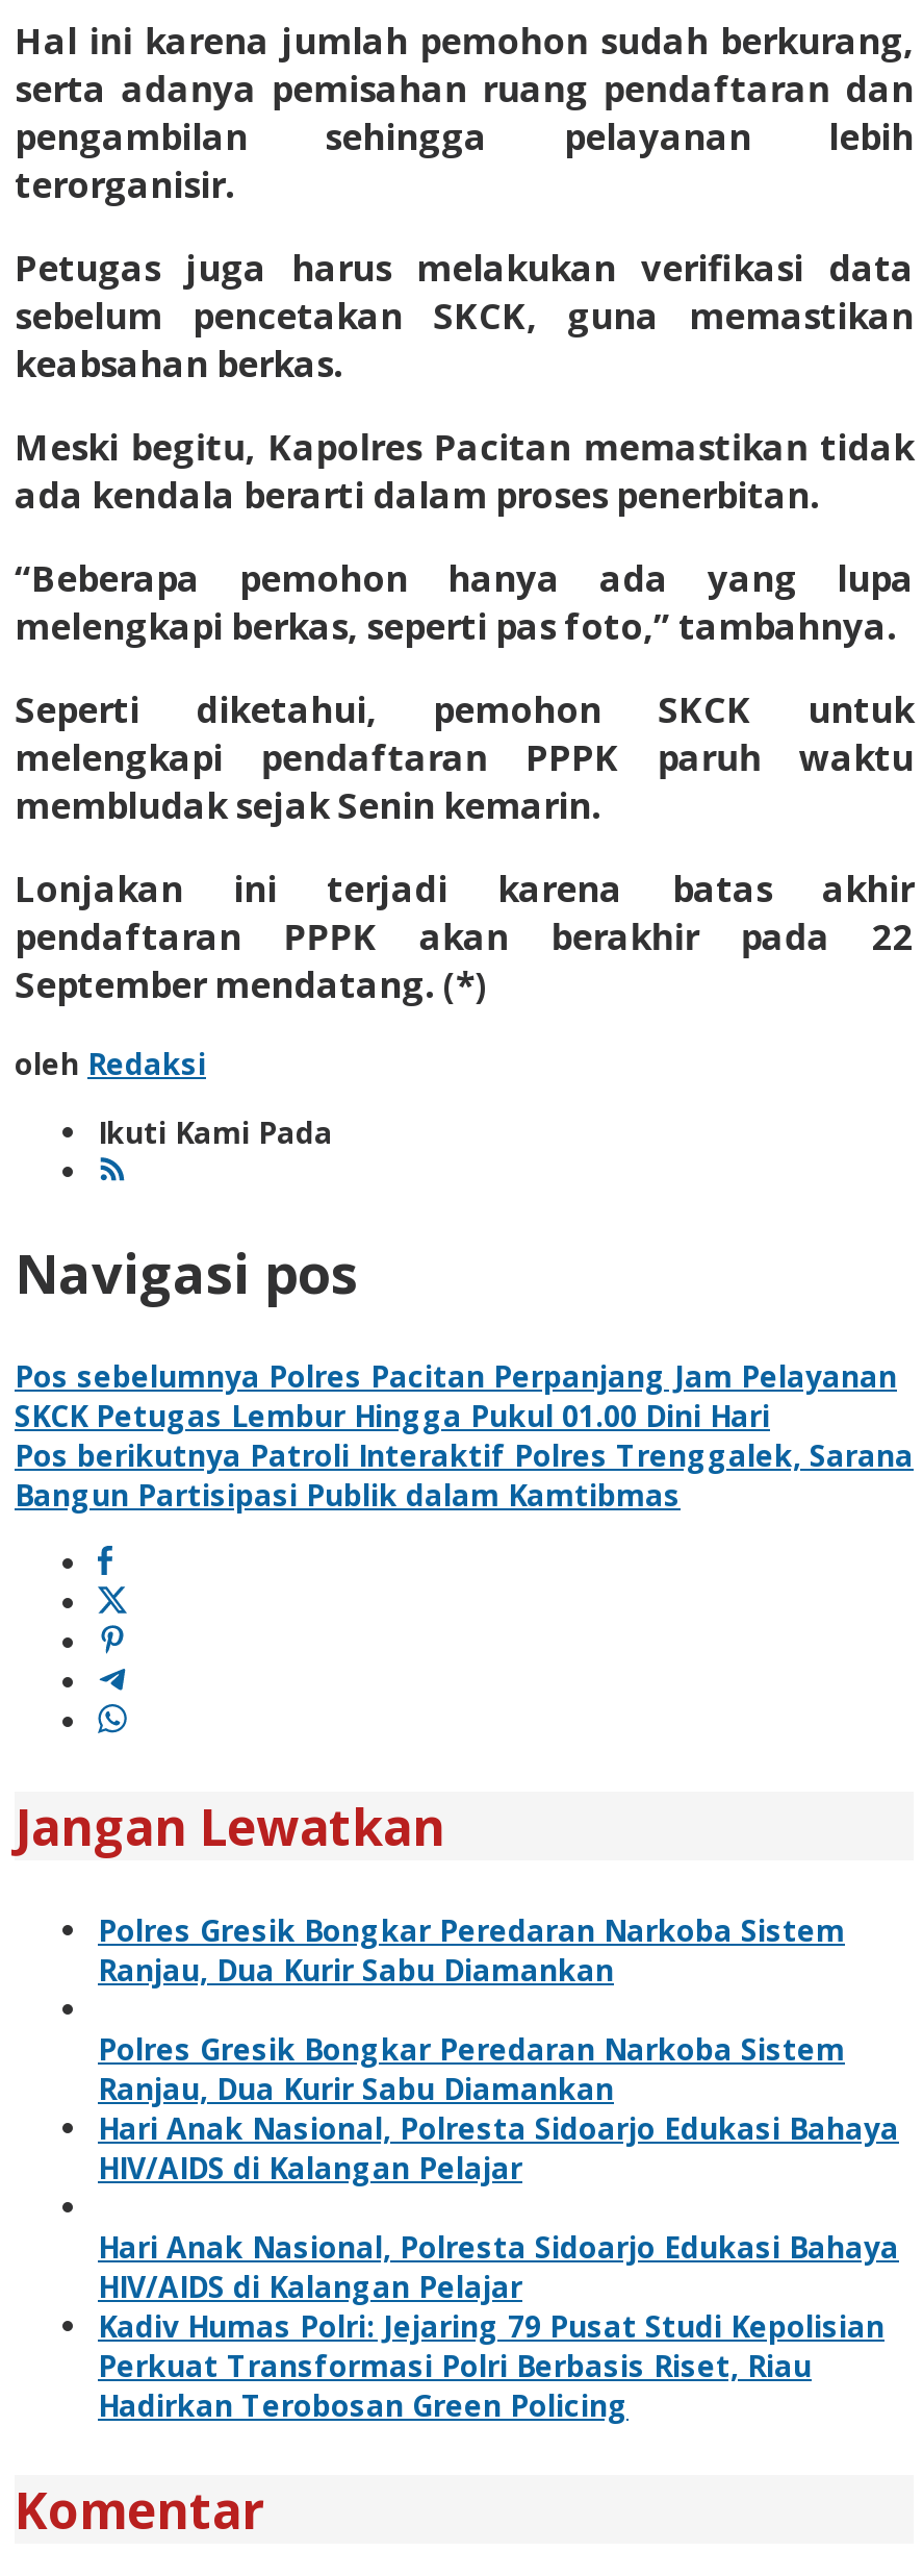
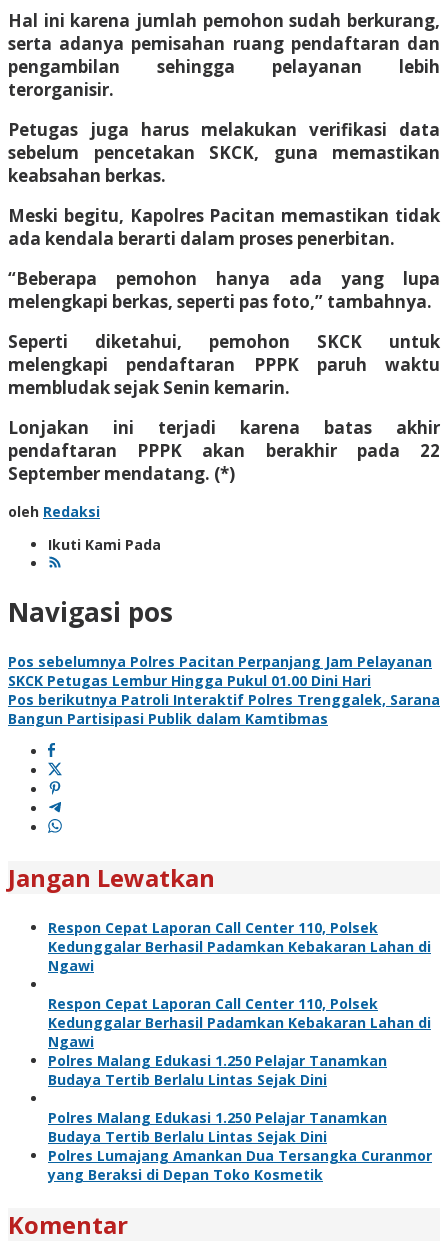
- Polres Gresik Bongkar Peredaran Narkoba Sistem
- Ranjau, Dua Kurir Sabu Diamankan
+ Respon Cepat Laporan Call Center 110, Polsek
+ Kedunggalar Berhasil Padamkan Kebakaran Lahan di
+ Ngawi

- Polres Gresik Bongkar Peredaran Narkoba Sistem
- Ranjau, Dua Kurir Sabu Diamankan
- Hari Anak Nasional, Polresta Sidoarjo Edukasi Bahaya
- HIV/AIDS di Kalangan Pelajar
+ Respon Cepat Laporan Call Center 110, Polsek
+ Kedunggalar Berhasil Padamkan Kebakaran Lahan di
+ Ngawi
+ Polres Malang Edukasi 1.250 Pelajar Tanamkan
+ Budaya Tertib Berlalu Lintas Sejak Dini

- Hari Anak Nasional, Polresta Sidoarjo Edukasi Bahaya
- HIV/AIDS di Kalangan Pelajar
- Kadiv Humas Polri: Jejaring 79 Pusat Studi Kepolisian
- Perkuat Transformasi Polri Berbasis Riset, Riau
- Hadirkan Terobosan Green Policing
+ Polres Malang Edukasi 1.250 Pelajar Tanamkan
+ Budaya Tertib Berlalu Lintas Sejak Dini
+ Polres Lumajang Amankan Dua Tersangka Curanmor
+ yang Beraksi di Depan Toko Kosmetik
